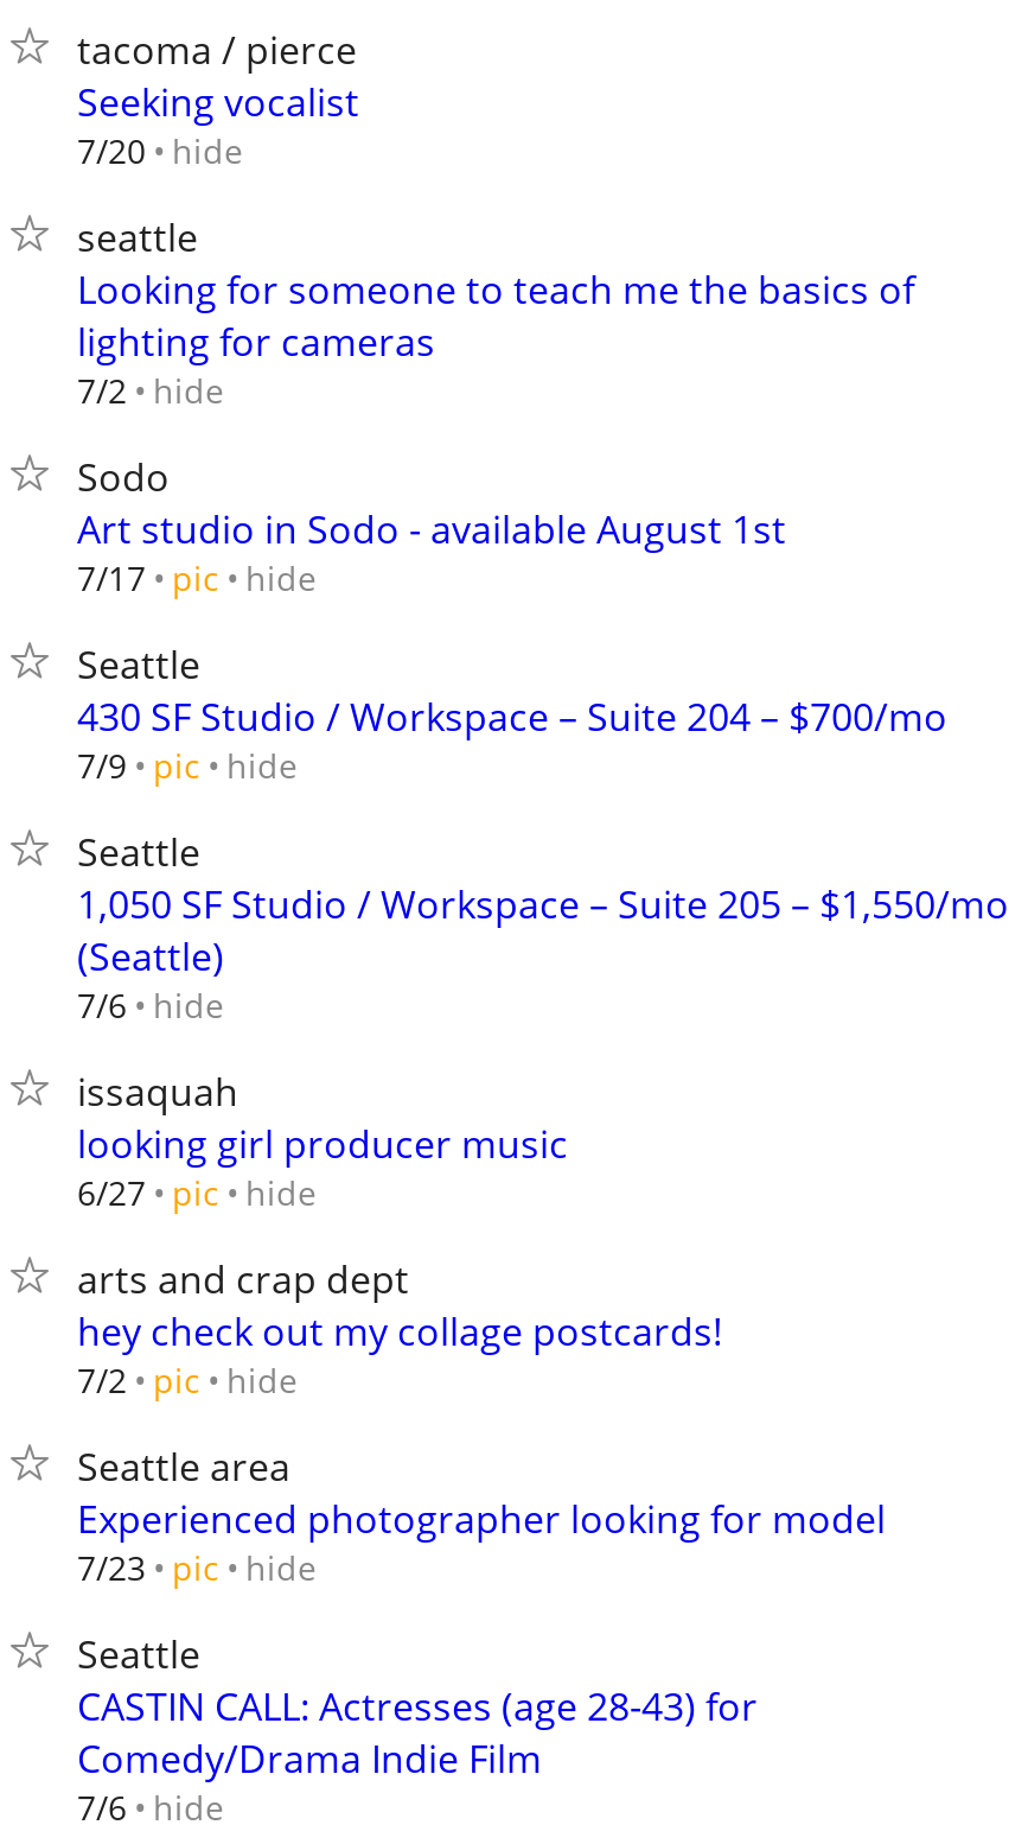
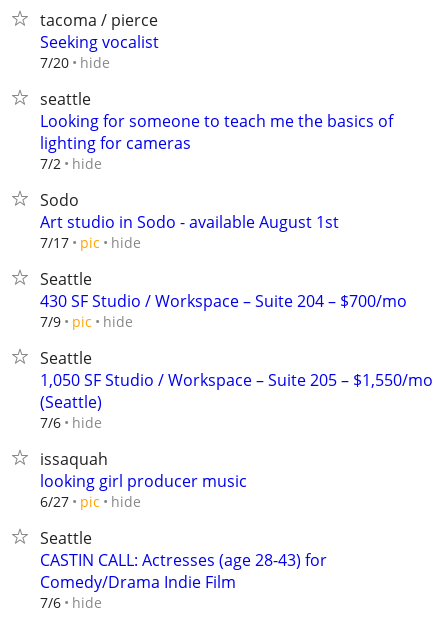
- arts and crap dept
- hey check out my collage postcards!
- 7/2 pic hide
- Seattle area
- Experienced photographer looking for model
- 7/23 pic hide
